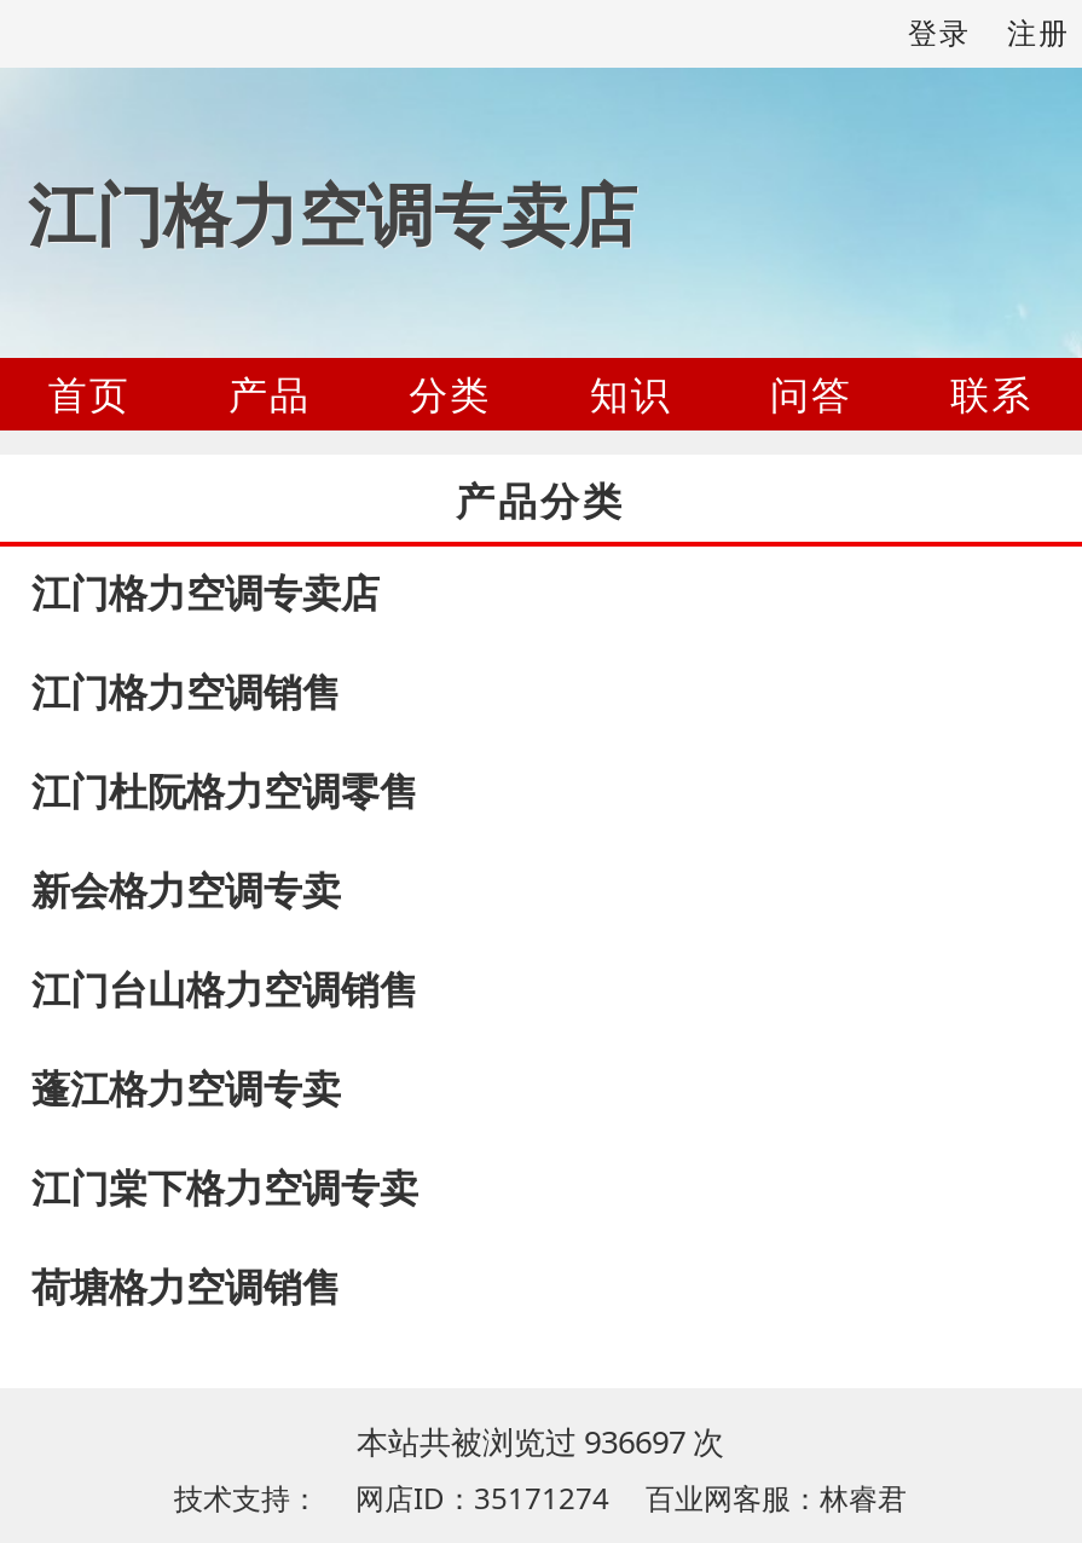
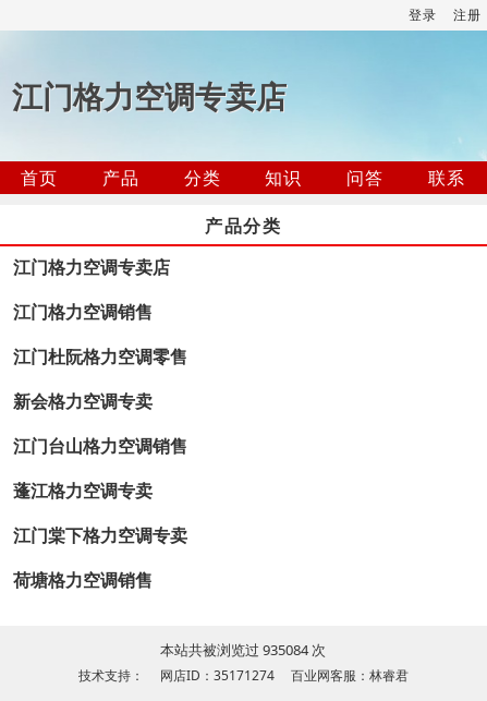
- 本站共被浏览过 936697 次
+ 本站共被浏览过 935084 次
